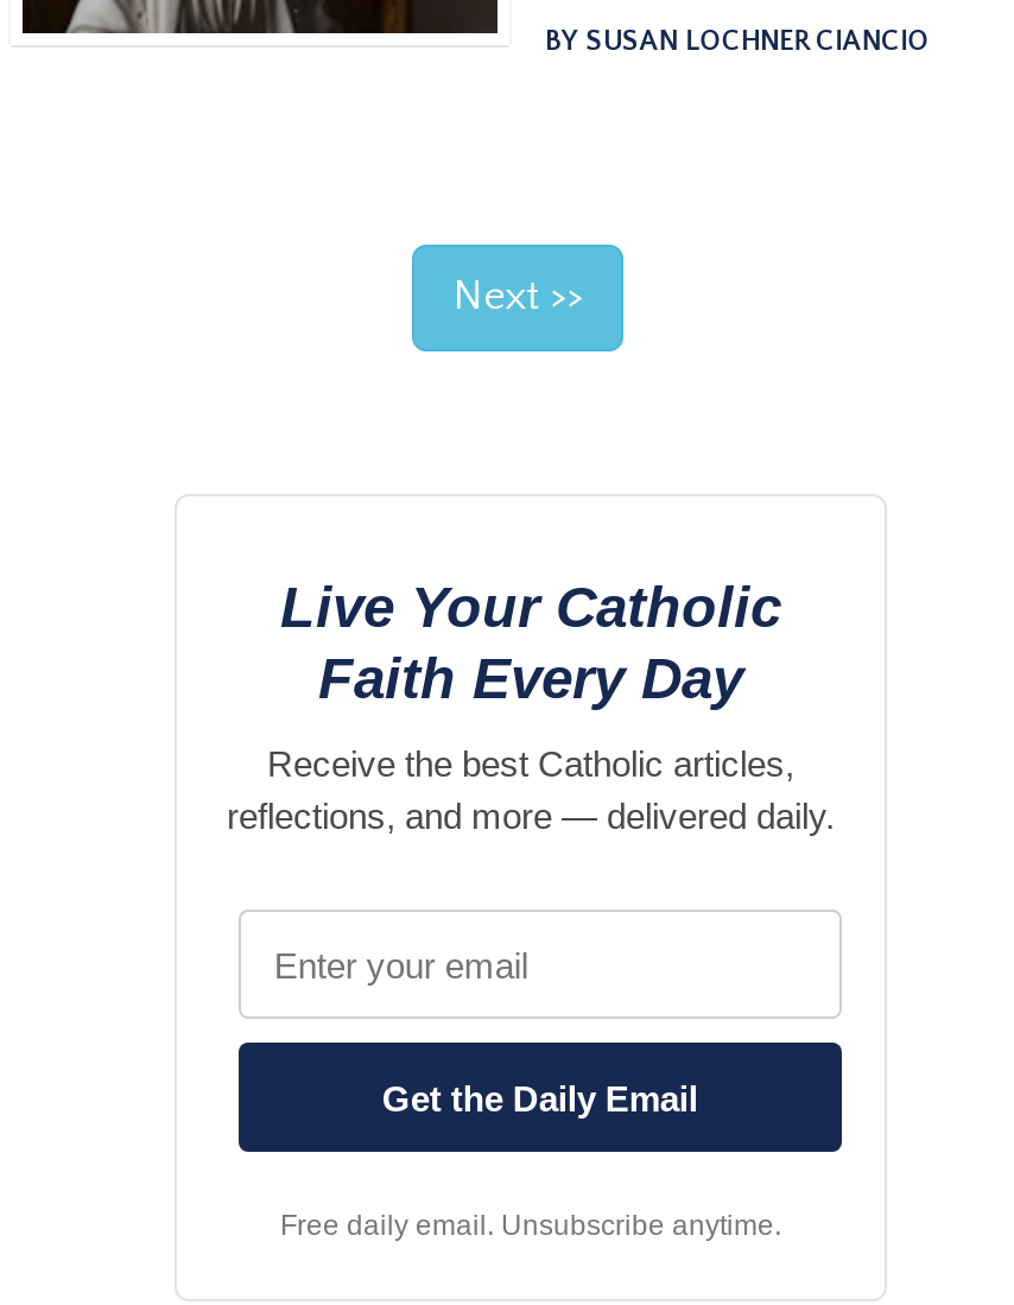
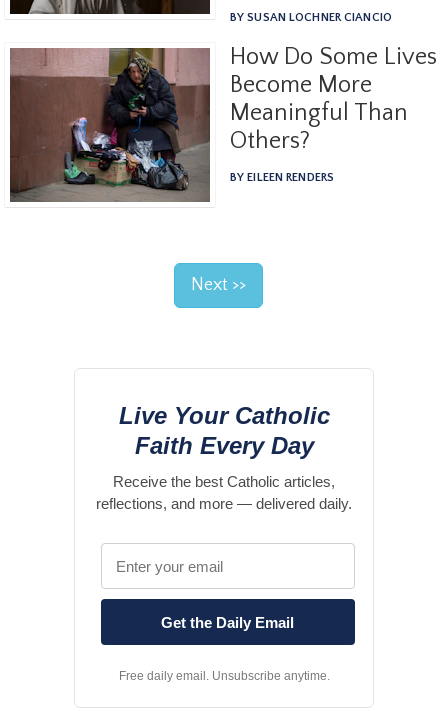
+ [image]
+ How Do Some Lives
+ Become More
+ Meaningful Than
+ Others?
+ BY EILEEN RENDERS
